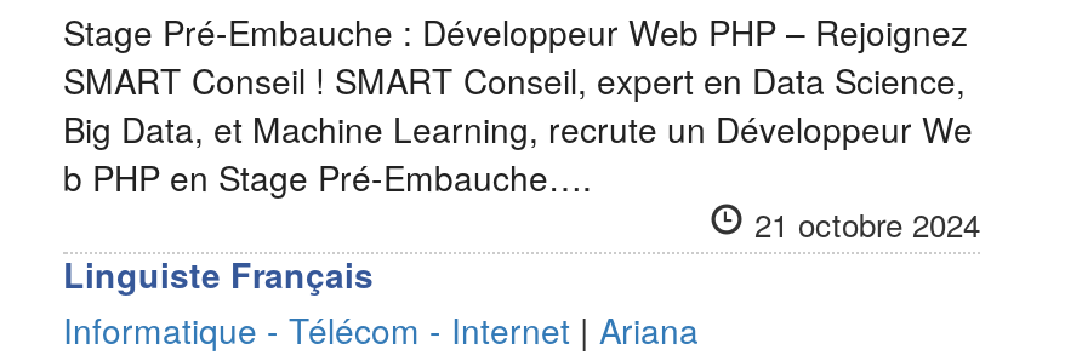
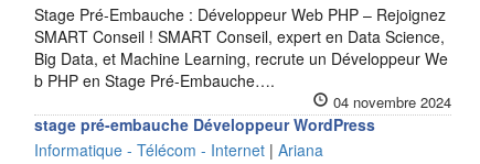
- 21 octobre 2024
- Linguiste Français
+ 04 novembre 2024
+ stage pré-embauche Développeur WordPress
